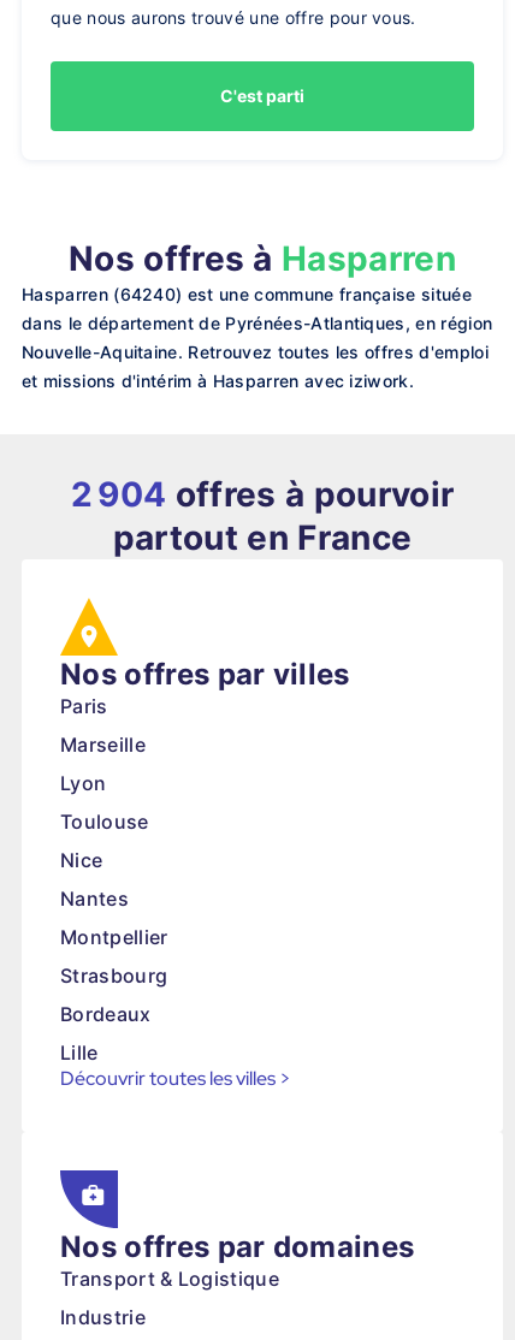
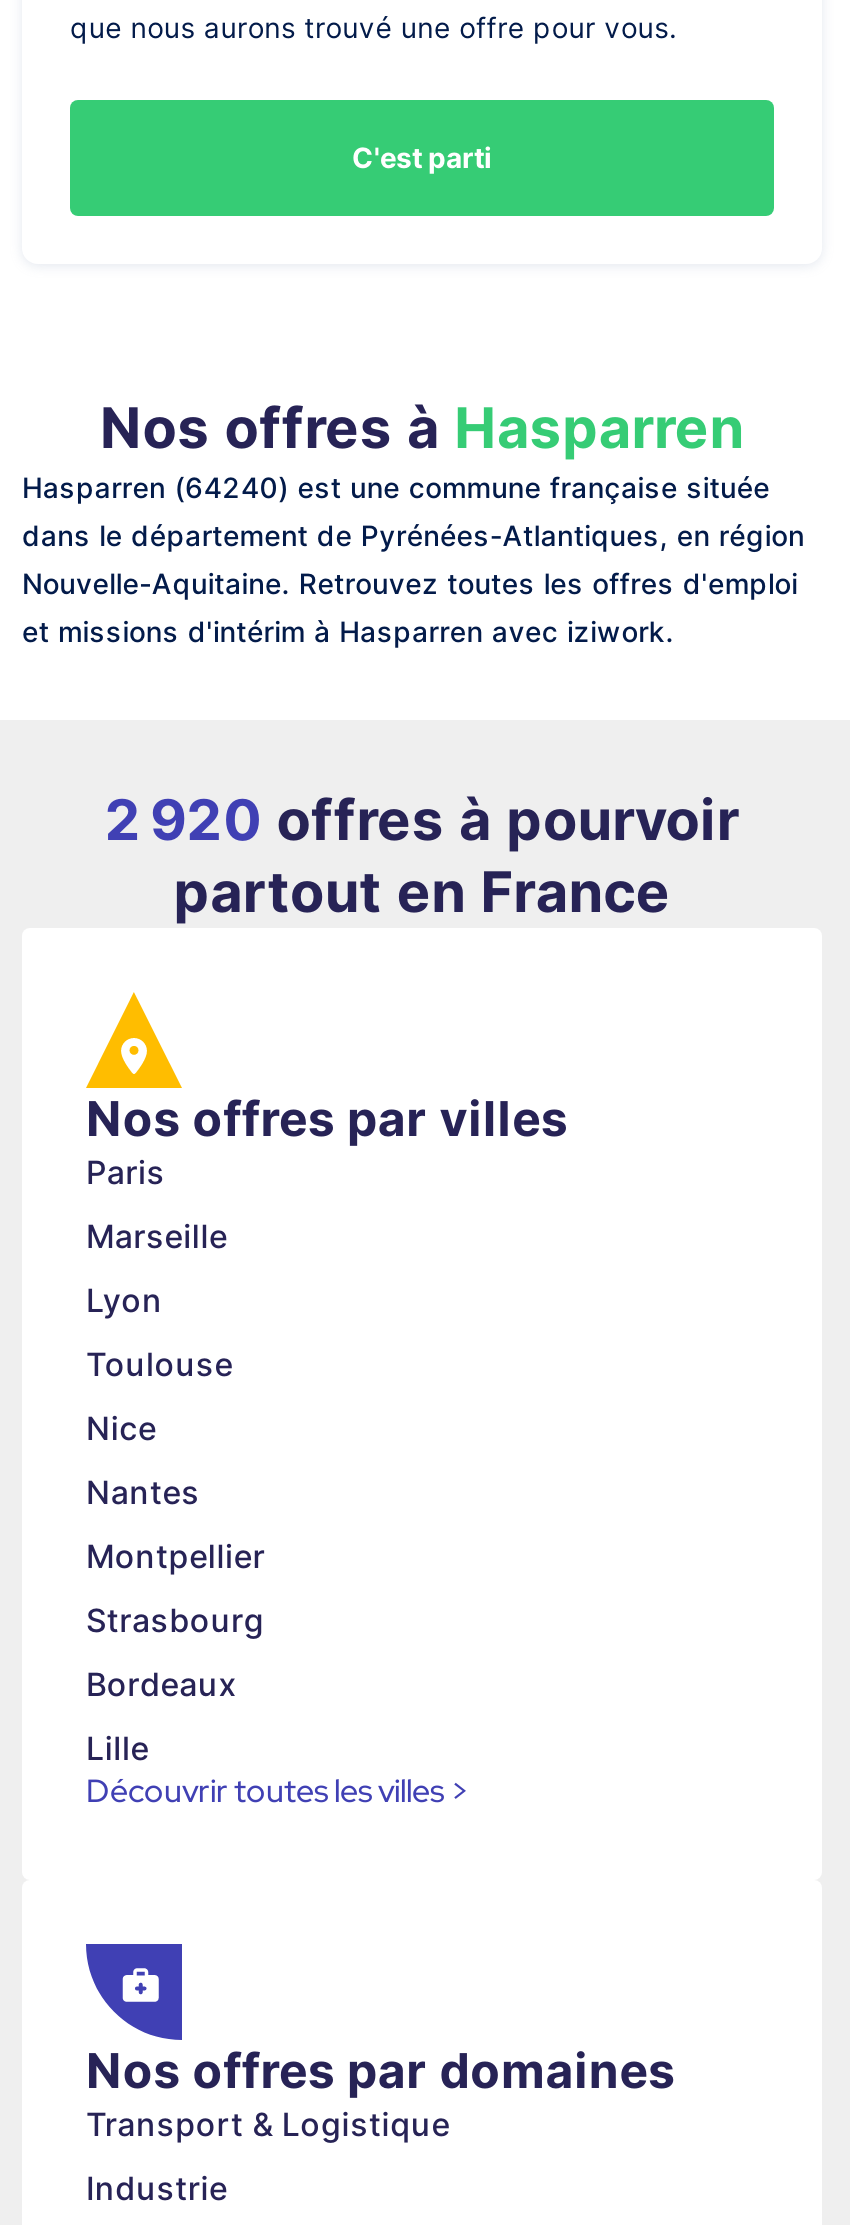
- 2 904 offres à pourvoir
+ 2 920 offres à pourvoir
